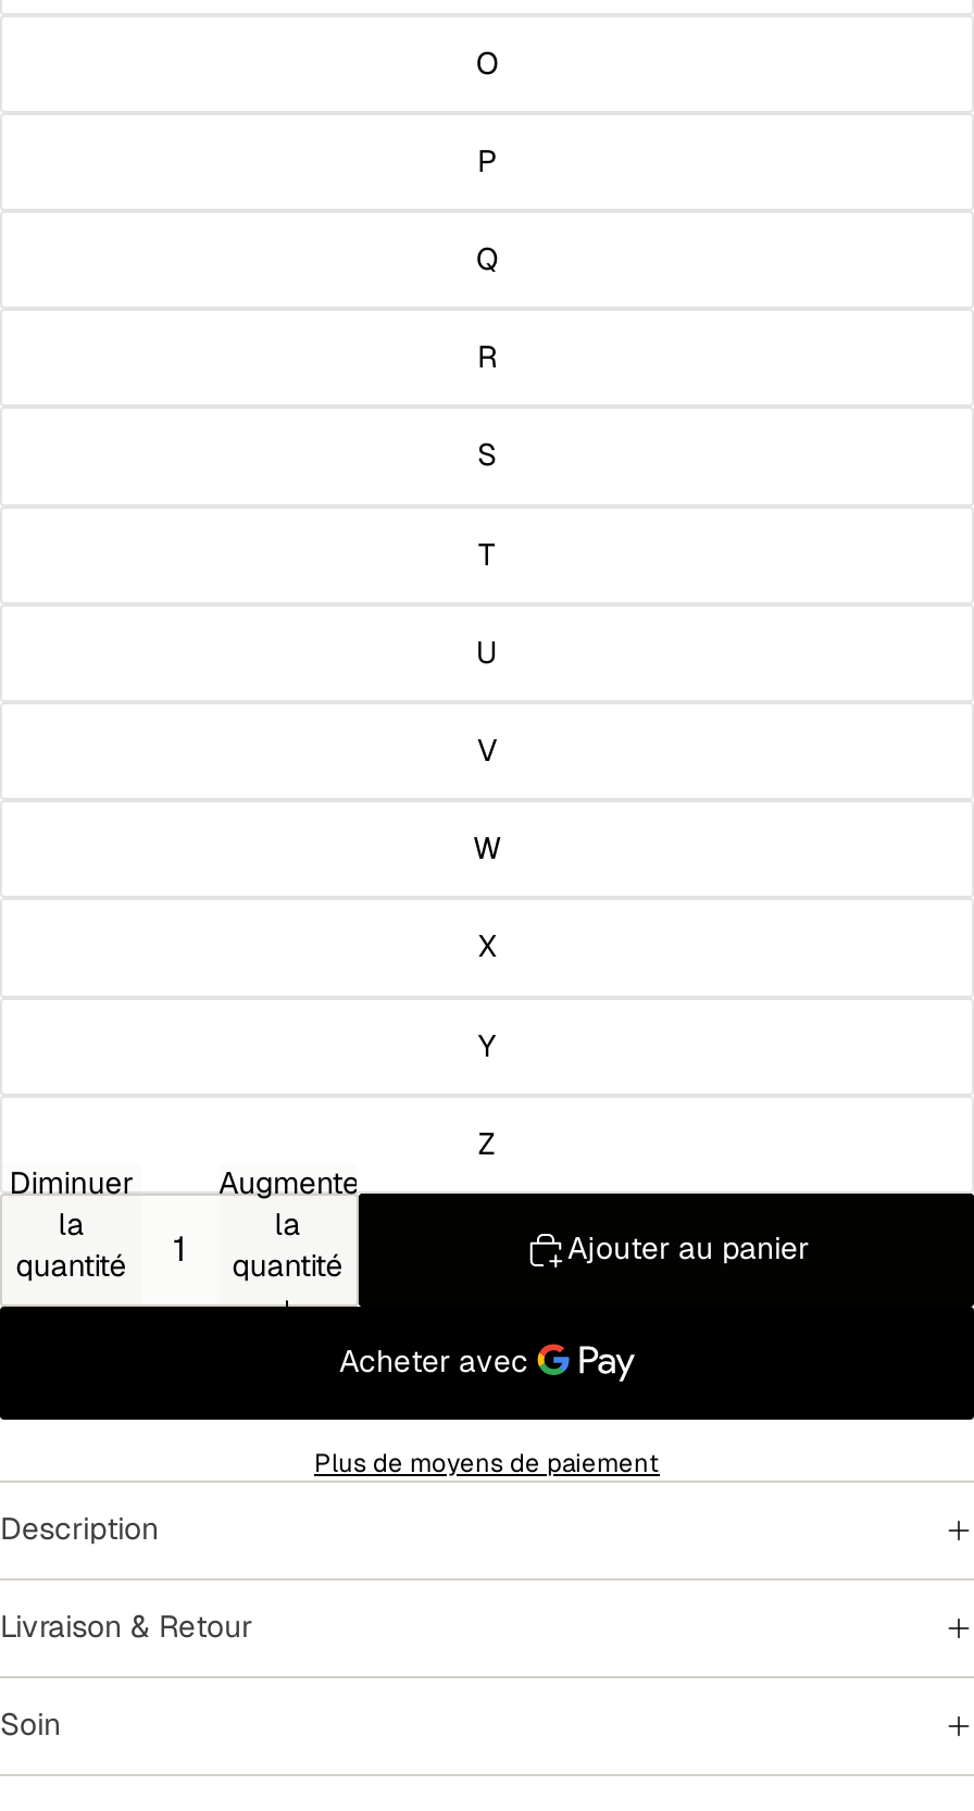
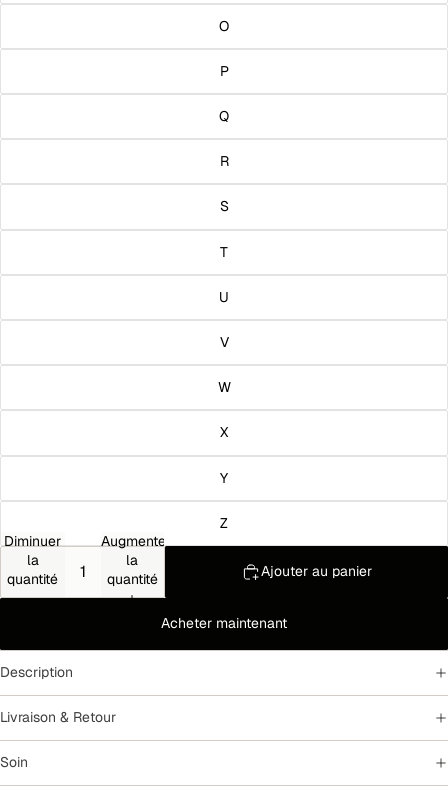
- Plus de moyens de paiement
+ Acheter maintenant
